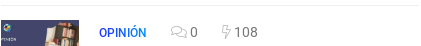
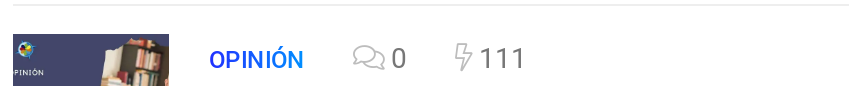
- 108
+ 111
